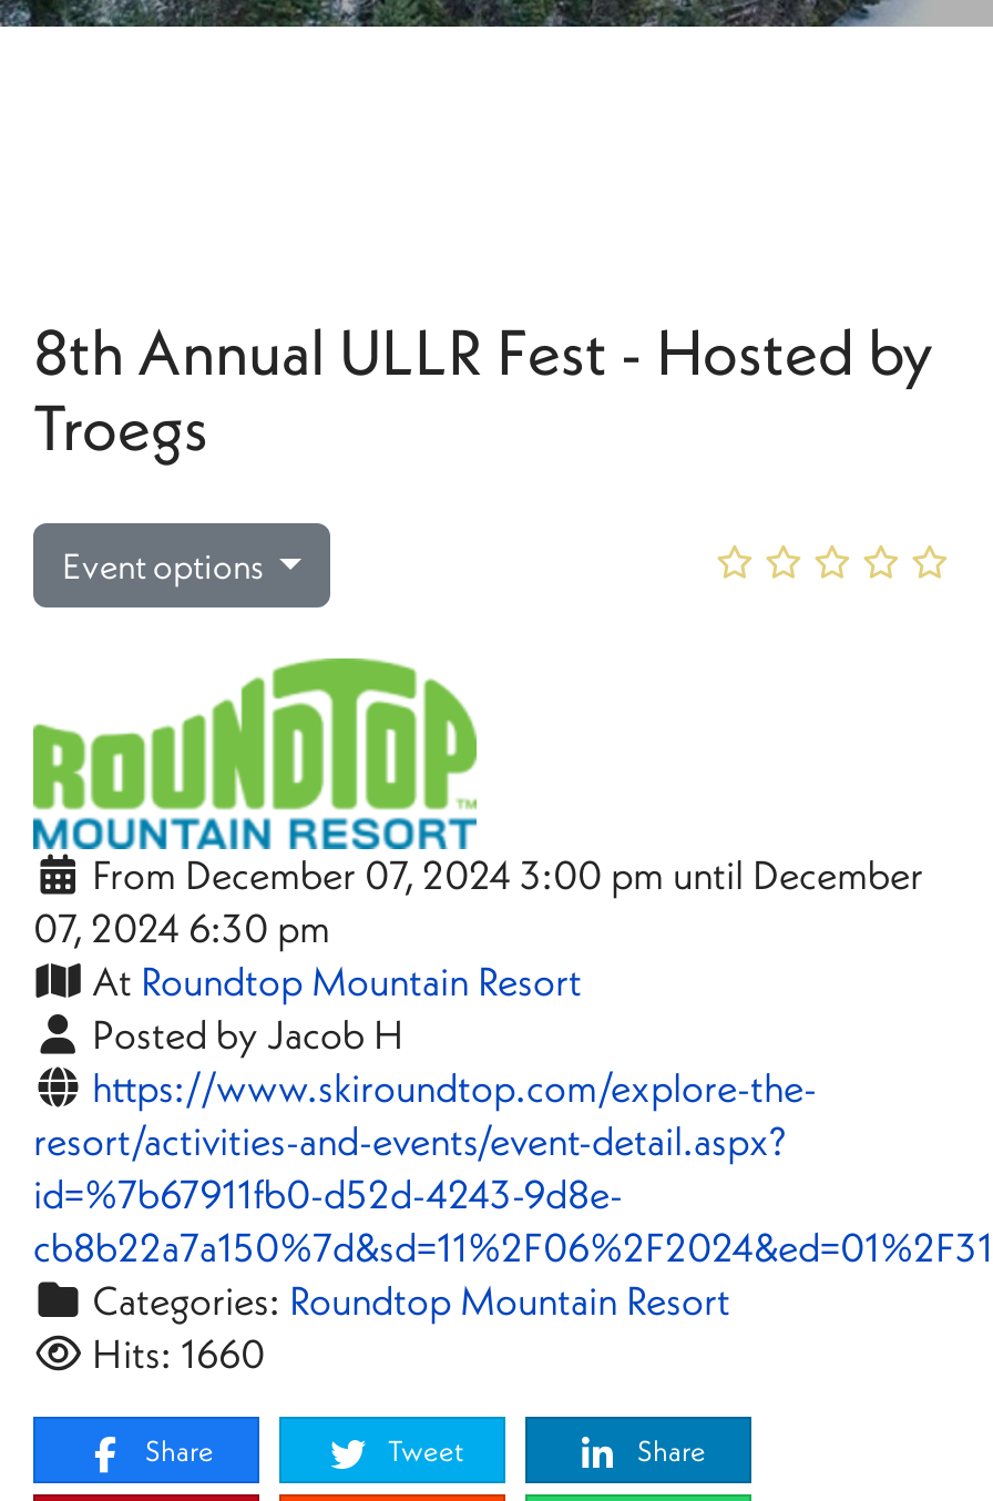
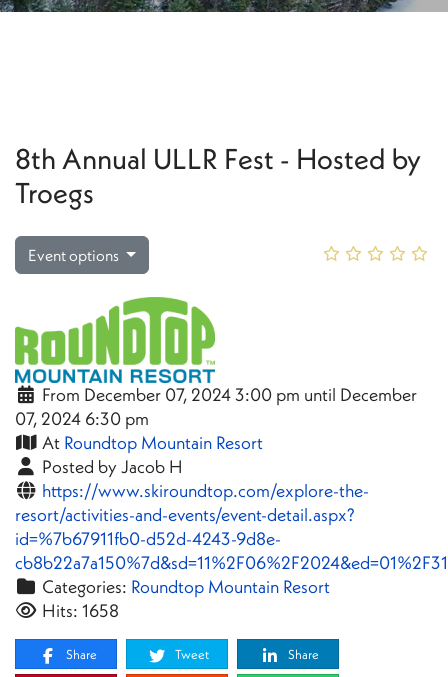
- Hits: 1660
+ Hits: 1658
